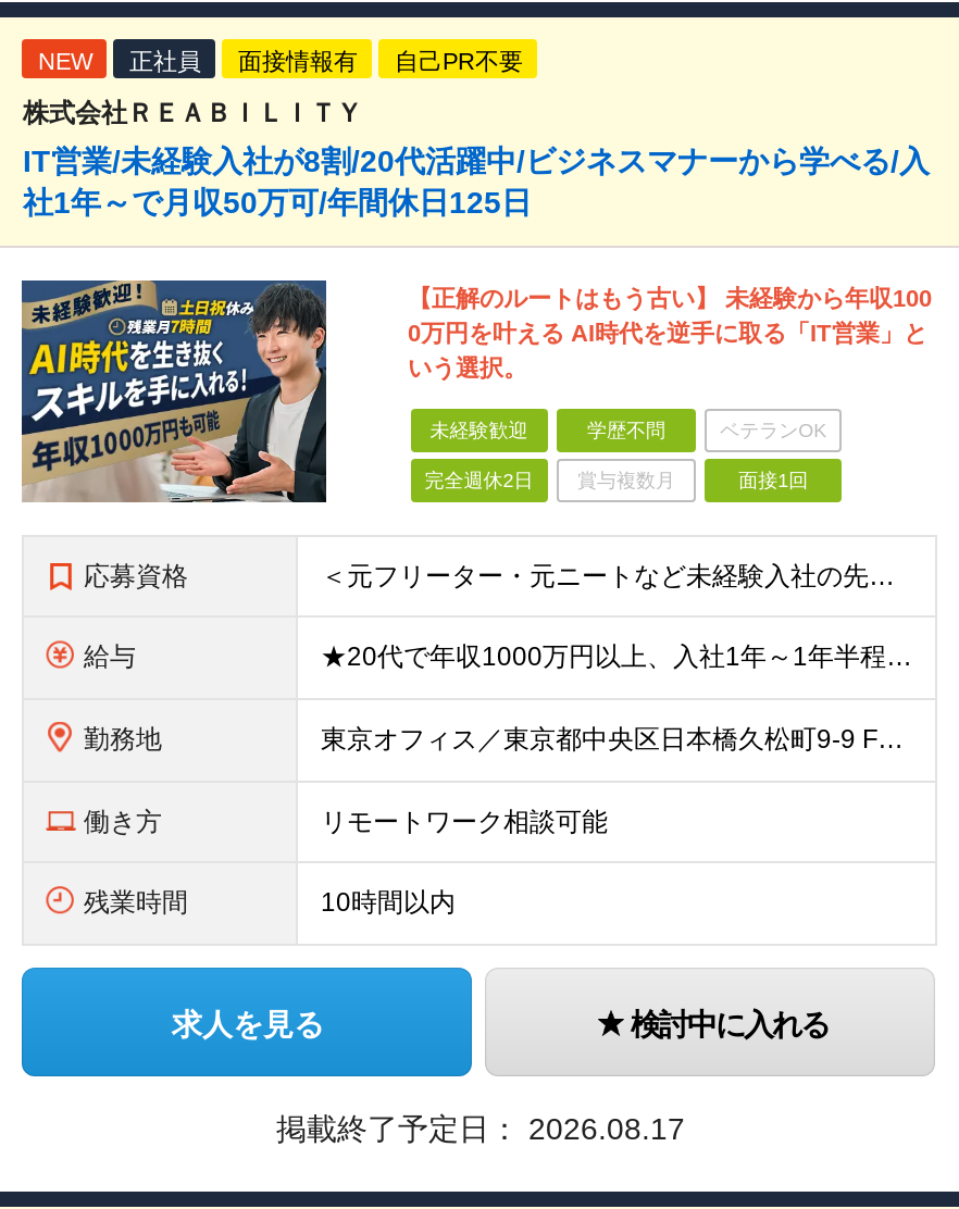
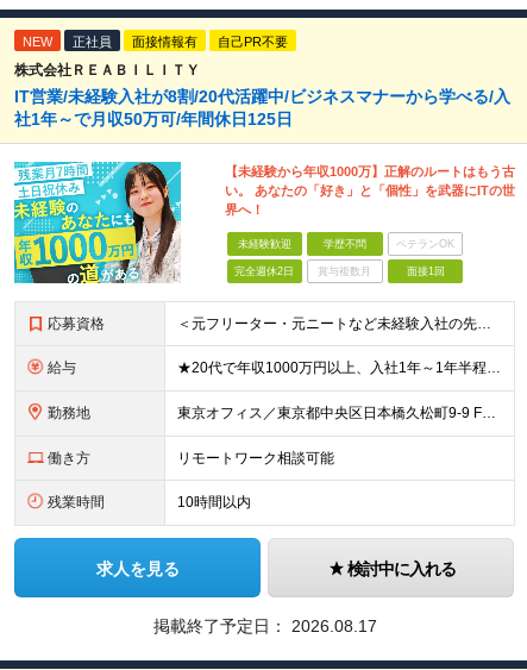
- [image]
- 【正解のルートはもう古い】 未経験から年収100
- 0万円を叶える AI時代を逆手に取る「IT営業」と
- いう選択。
+ [image]
+ 【未経験から年収1000万】正解のルートはもう古
+ い。 あなたの「好き」と「個性」を武器にITの世
+ 界へ！
